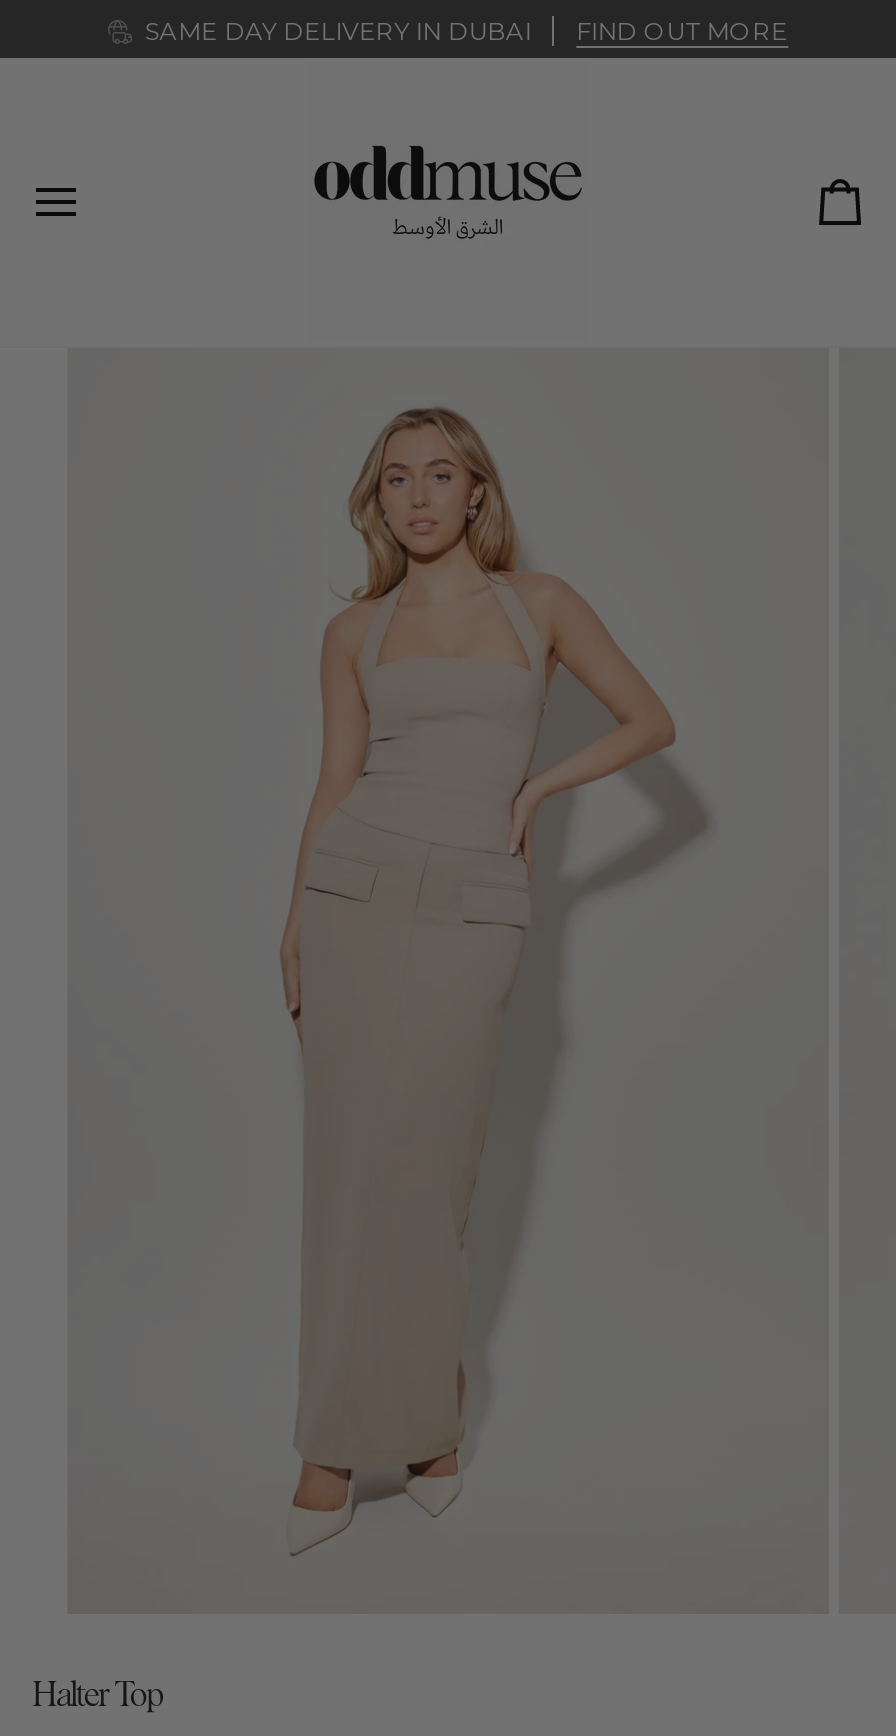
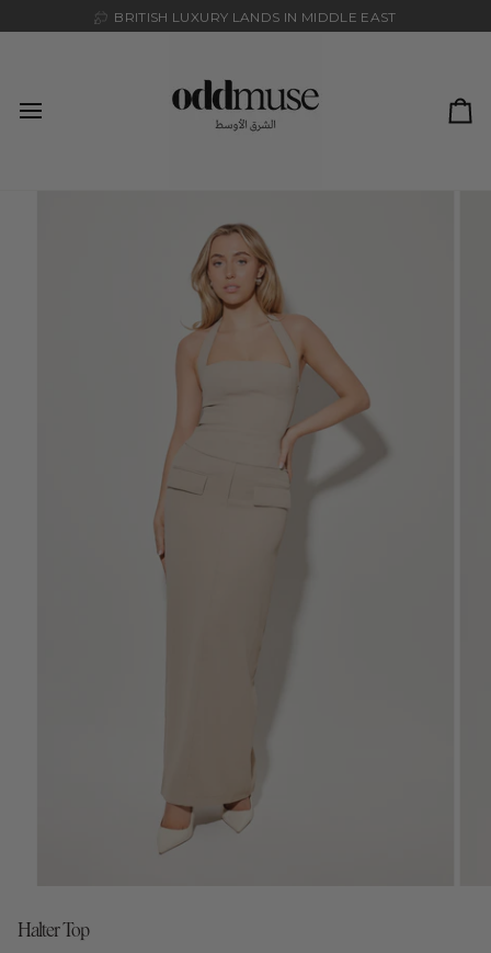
- SAME DAY DELIVERY IN DUBAI
- FIND OUT MORE
+ BRITISH LUXURY LANDS IN MIDDLE EAST
